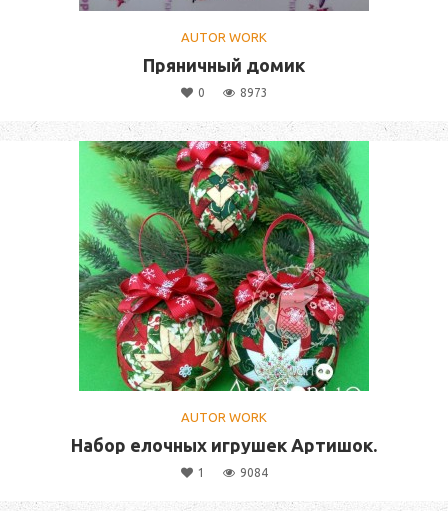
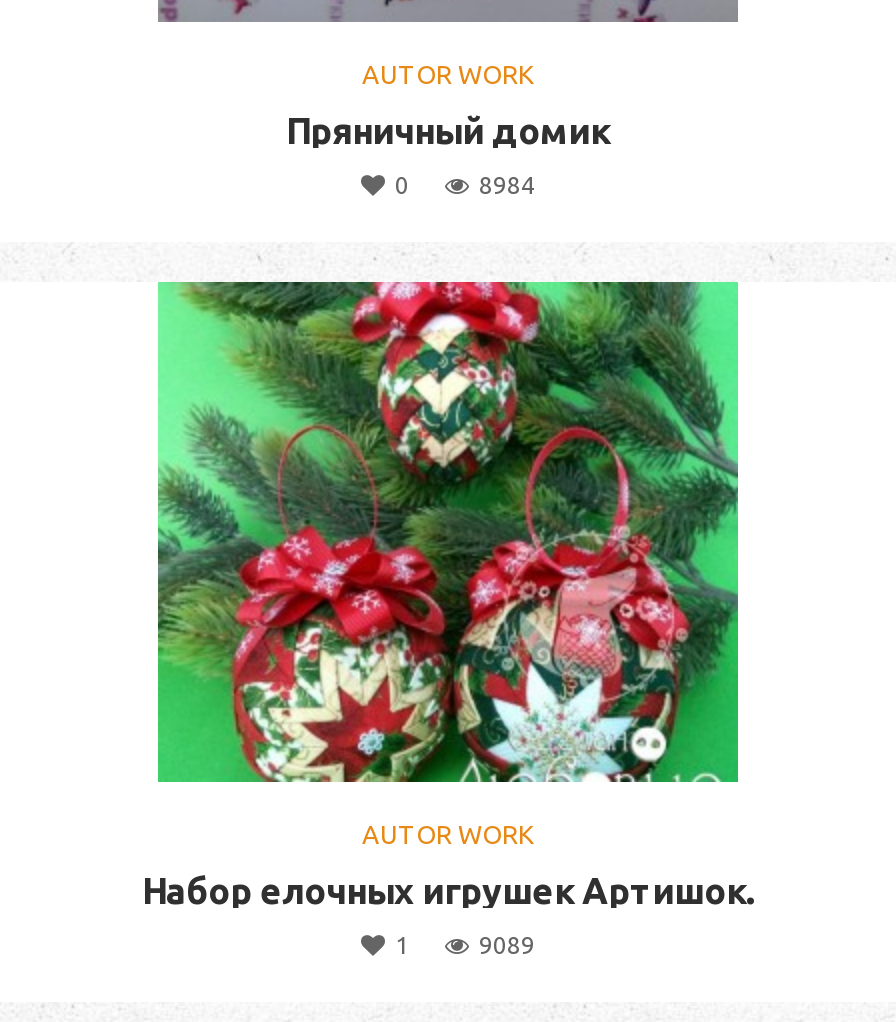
- 8973
+ 8984

- 9084
+ 9089
